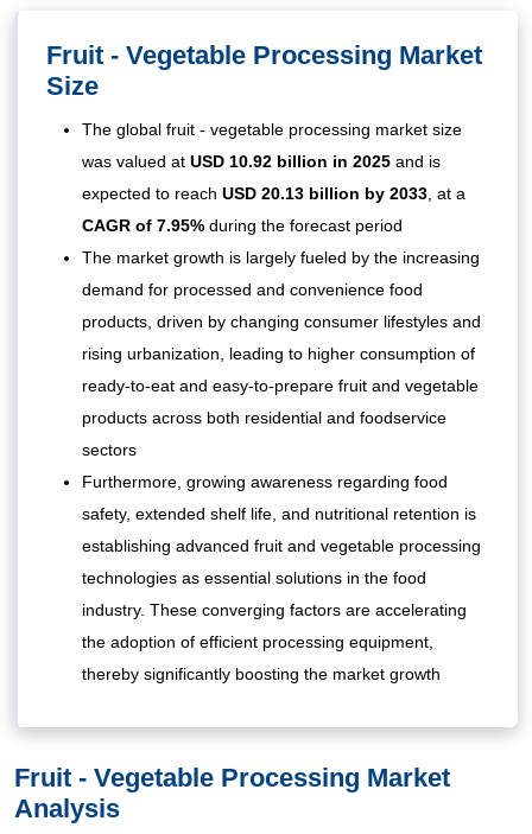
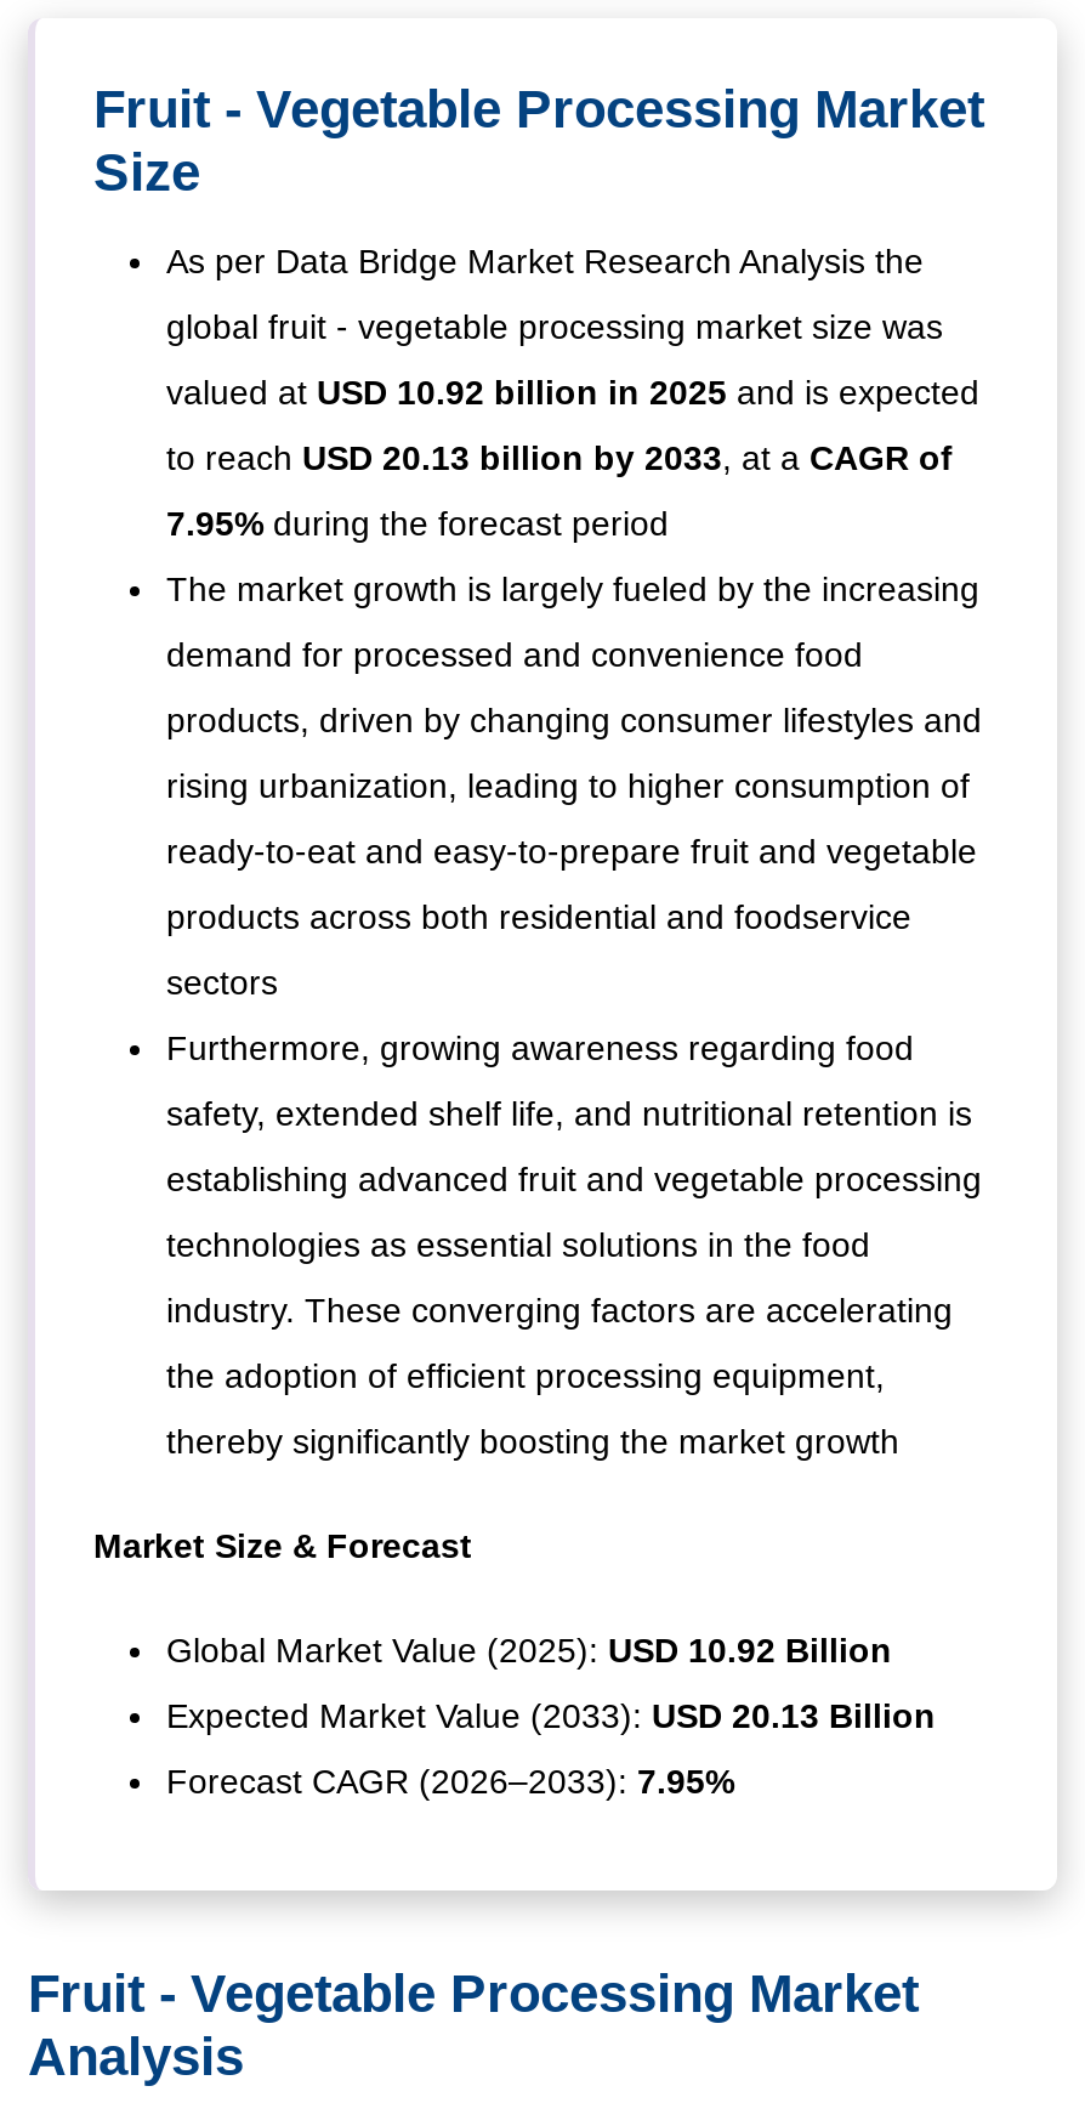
- The global fruit - vegetable processing market size
- was valued at USD 10.92 billion in 2025 and is
- expected to reach USD 20.13 billion by 2033, at a
- CAGR of 7.95% during the forecast period
+ As per Data Bridge Market Research Analysis the
+ global fruit - vegetable processing market size was
+ valued at USD 10.92 billion in 2025 and is expected
+ to reach USD 20.13 billion by 2033, at a CAGR of
+ 7.95% during the forecast period

+ Market Size & Forecast
+ Global Market Value (2025): USD 10.92 Billion
+ Expected Market Value (2033): USD 20.13 Billion
+ Forecast CAGR (2026–2033): 7.95%
